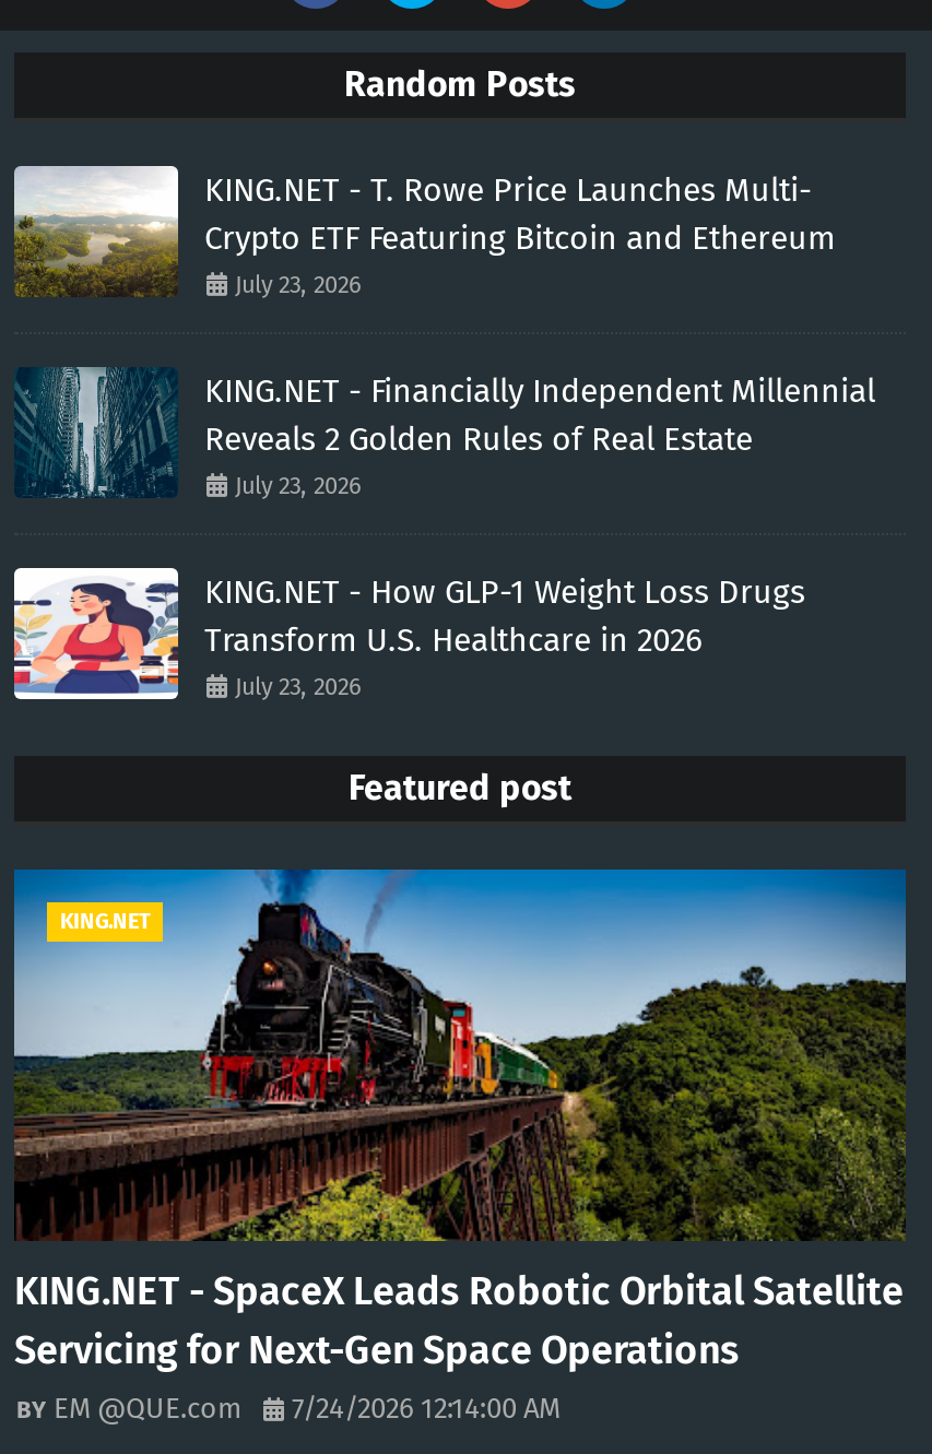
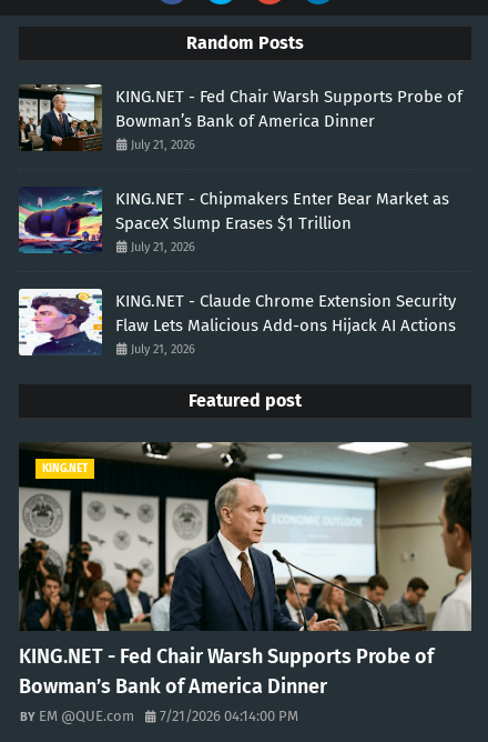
- [image]
- KING.NET - T. Rowe Price Launches Multi-
- Crypto ETF Featuring Bitcoin and Ethereum
- July 23, 2026
+ [image]
+ KING.NET - Fed Chair Warsh Supports Probe of
+ Bowman’s Bank of America Dinner
+ July 21, 2026

- [image]
- KING.NET - Financially Independent Millennial
- Reveals 2 Golden Rules of Real Estate
- July 23, 2026
+ [image]
+ KING.NET - Chipmakers Enter Bear Market as
+ SpaceX Slump Erases $1 Trillion
+ July 21, 2026

- [image]
- KING.NET - How GLP-1 Weight Loss Drugs
- Transform U.S. Healthcare in 2026
- July 23, 2026
+ [image]
+ KING.NET - Claude Chrome Extension Security
+ Flaw Lets Malicious Add-ons Hijack AI Actions
+ July 21, 2026

- [image]
- KING.NET - SpaceX Leads Robotic Orbital Satellite
- Servicing for Next-Gen Space Operations
+ [image]
+ KING.NET - Fed Chair Warsh Supports Probe of
+ Bowman’s Bank of America Dinner

- EM @QUE.com 7/24/2026 12:14:00 AM
+ EM @QUE.com 7/21/2026 04:14:00 PM
